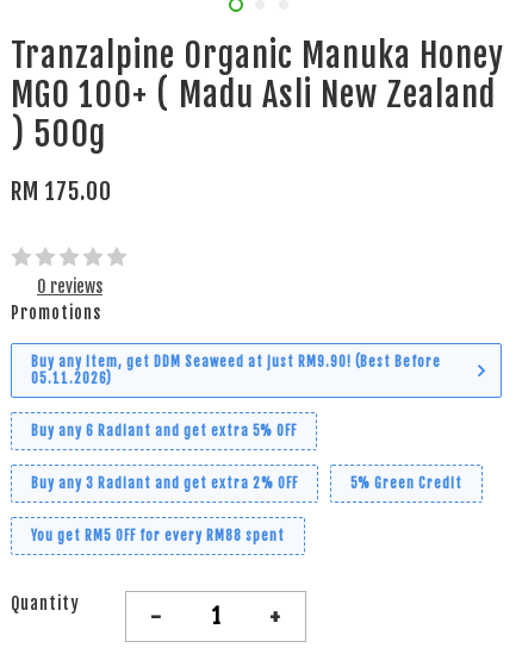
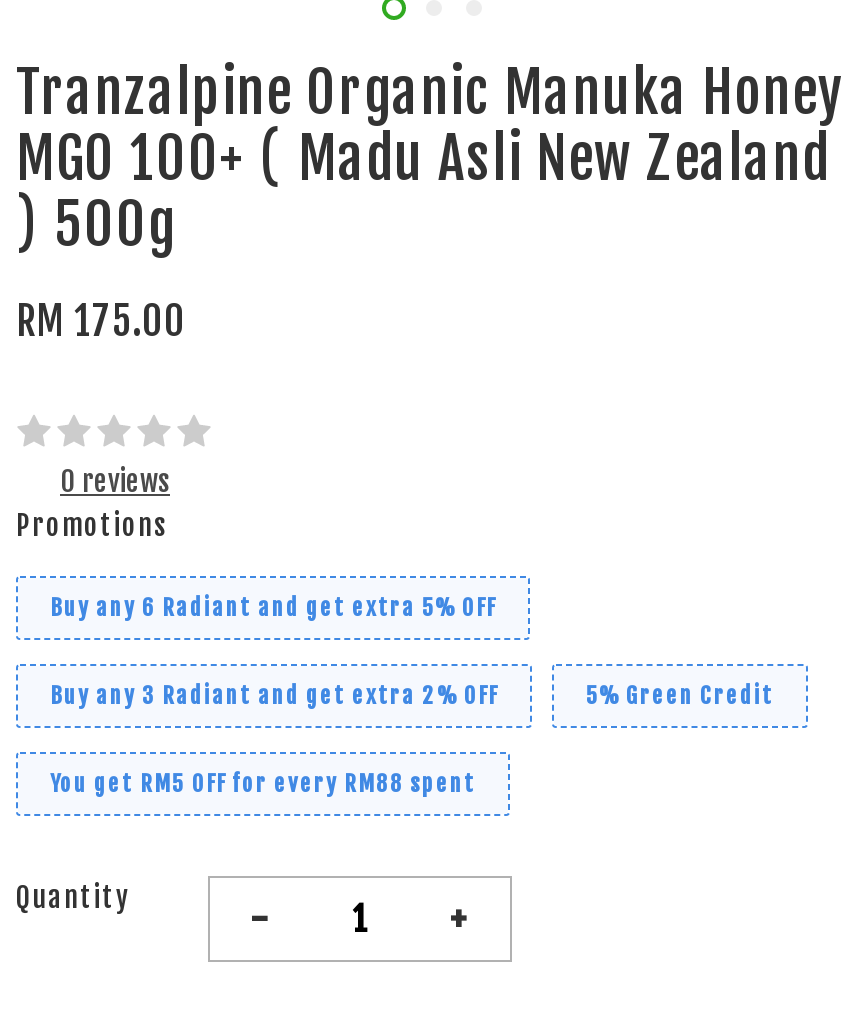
- Buy any item, get DDM Seaweed at just RM9.90! (Best Before
- 05.11.2026)
